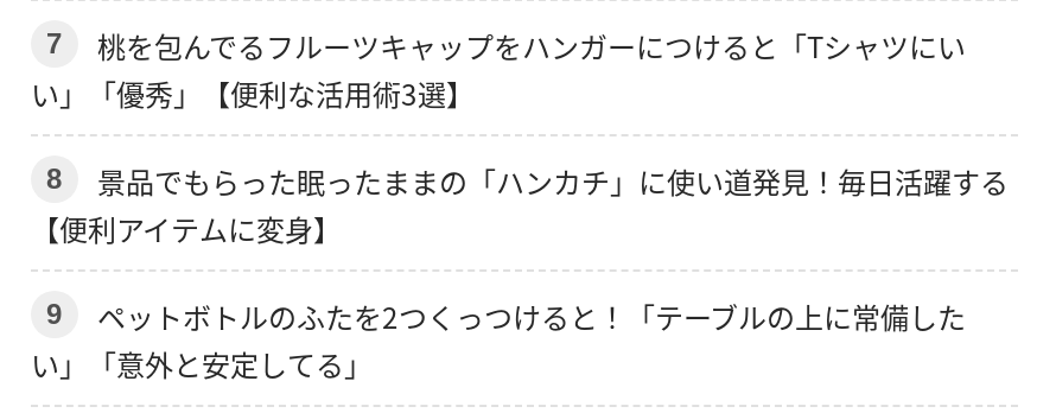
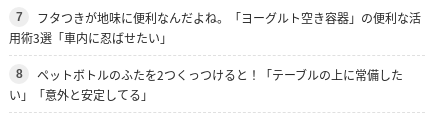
- 桃を包んでるフルーツキャップをハンガーにつけると「Tシャツにい
- い」「優秀」【便利な活用術3選】
+ フタつきが地味に便利なんだよね。「ヨーグルト空き容器」の便利な活
+ 用術3選「車内に忍ばせたい」

- 景品でもらった眠ったままの「ハンカチ」に使い道発見！毎日活躍する
- 【便利アイテムに変身】
- 9
